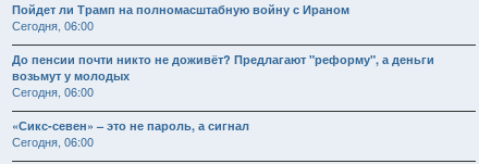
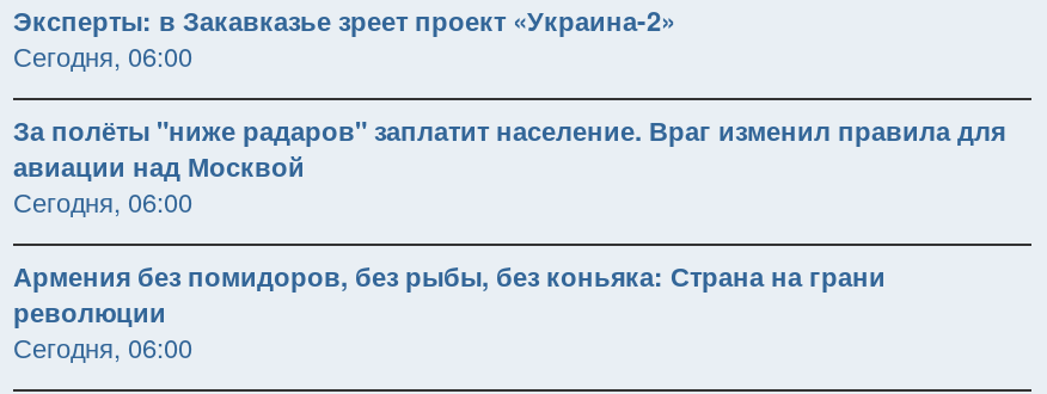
- Пойдет ли Трамп на полномасштабную войну с Ираном
+ Эксперты: в Закавказье зреет проект «Украина-2»

- До пенсии почти никто не доживёт? Предлагают "реформу", а деньги
- возьмут у молодых
+ За полёты "ниже радаров" заплатит население. Враг изменил правила для
+ авиации над Москвой

- «Сикс-севен» – это не пароль, а сигнал
+ Армения без помидоров, без рыбы, без коньяка: Страна на грани
+ революции
